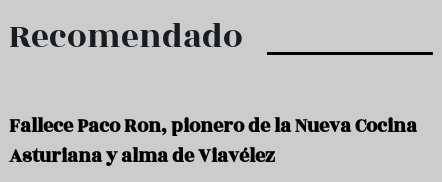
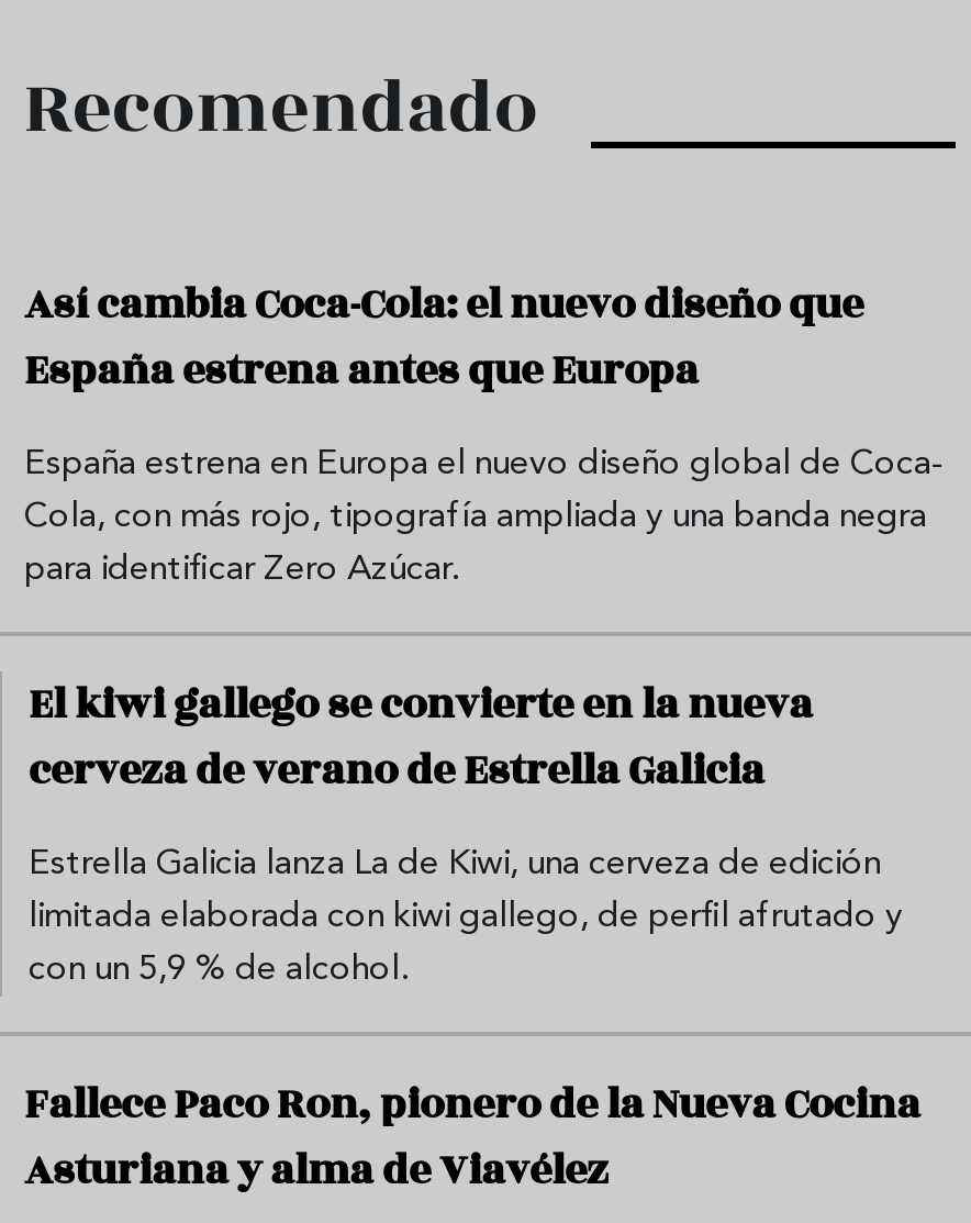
+ Así cambia Coca-Cola: el nuevo diseño que
+ España estrena antes que Europa
+ España estrena en Europa el nuevo diseño global de Coca-
+ Cola, con más rojo, tipografía ampliada y una banda negra
+ para identificar Zero Azúcar.
+ El kiwi gallego se convierte en la nueva
+ cerveza de verano de Estrella Galicia
+ Estrella Galicia lanza La de Kiwi, una cerveza de edición
+ limitada elaborada con kiwi gallego, de perfil afrutado y
+ con un 5,9 % de alcohol.
